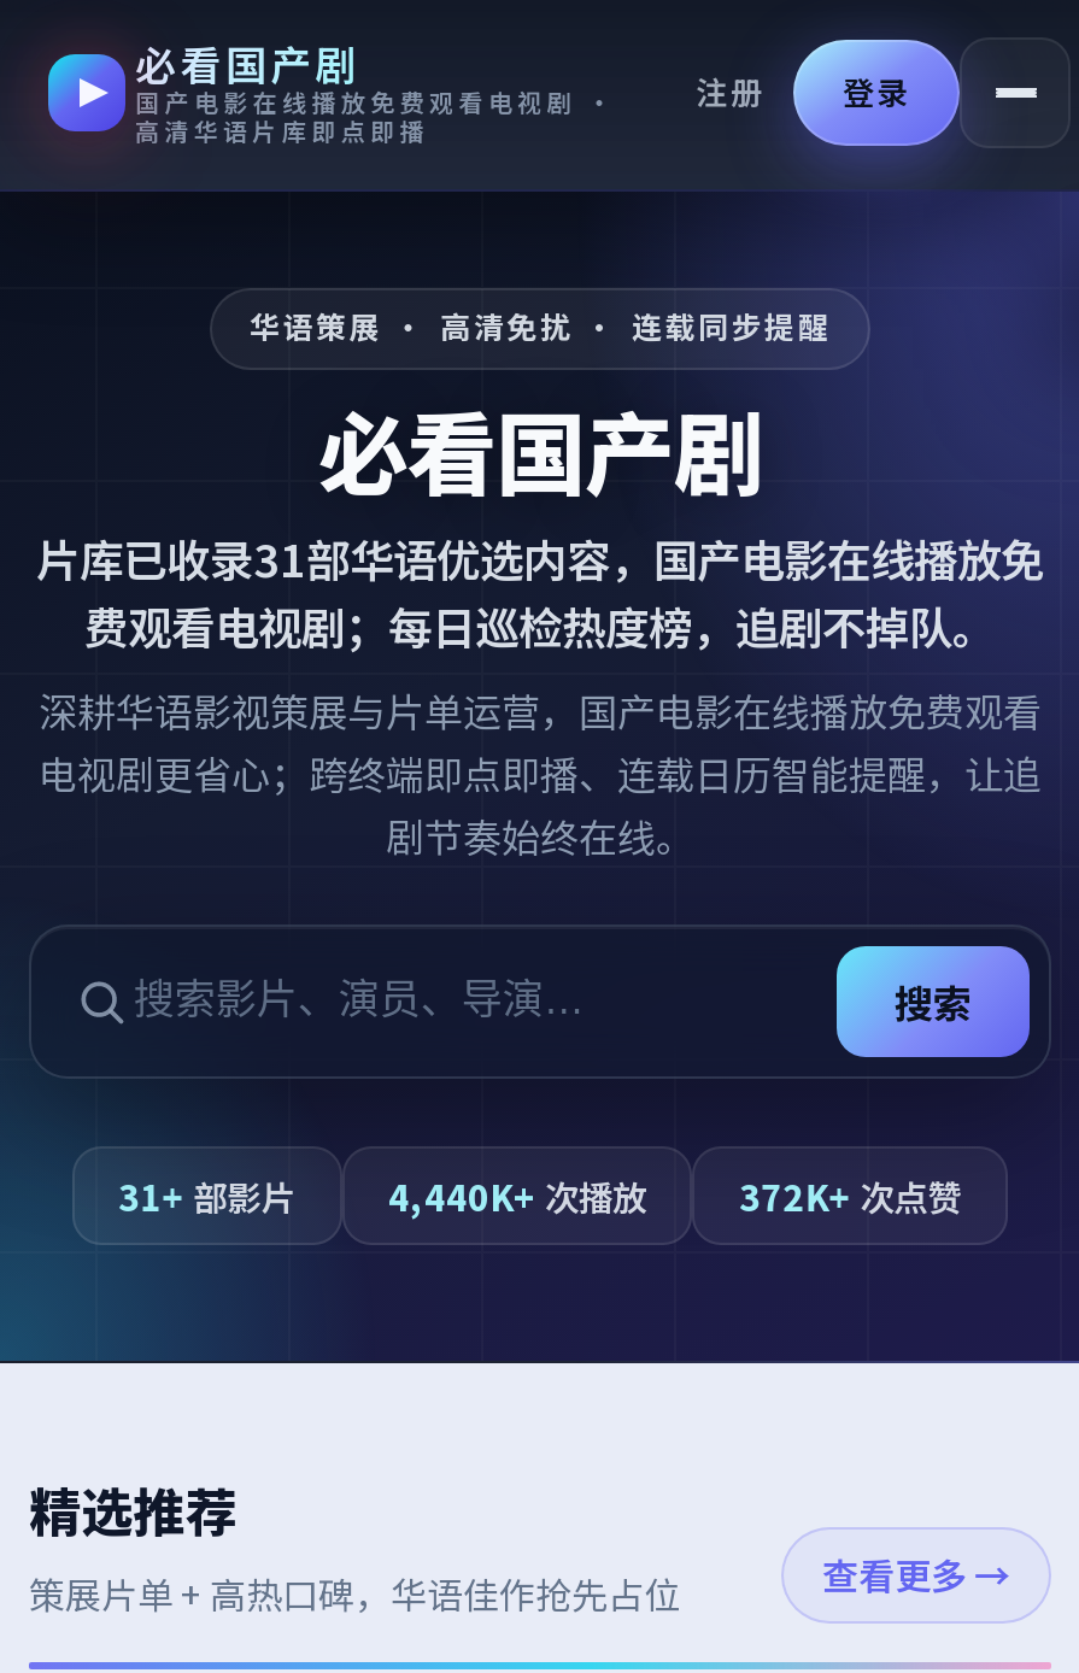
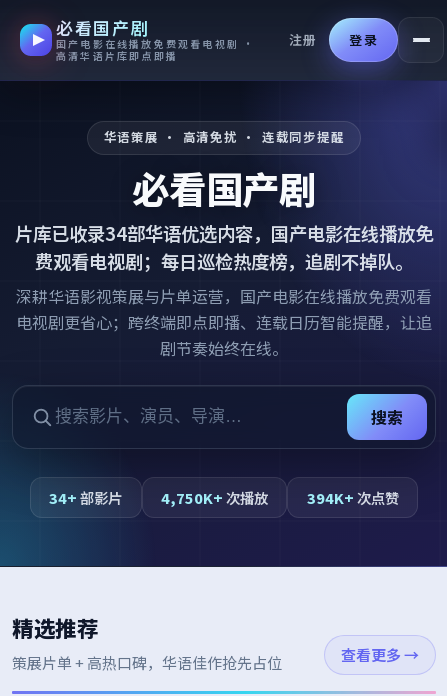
- 片库已收录31部华语优选内容，国产电影在线播放免
+ 片库已收录34部华语优选内容，国产电影在线播放免

- 31+部影片
+ 34+部影片

- 4,440K+次播放
+ 4,750K+次播放

- 372K+次点赞
+ 394K+次点赞
